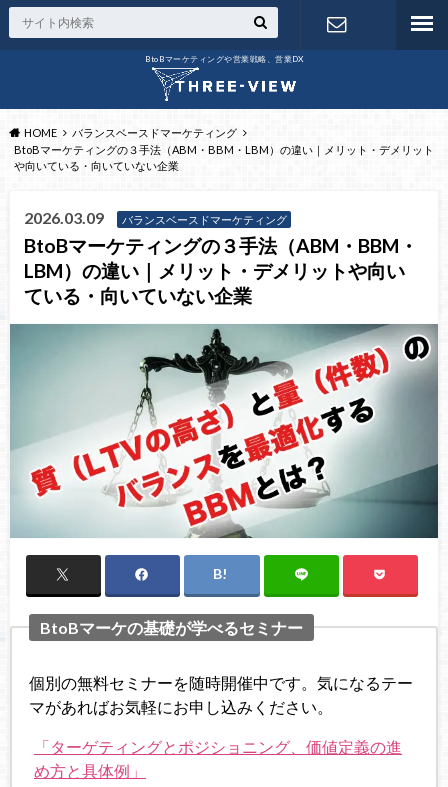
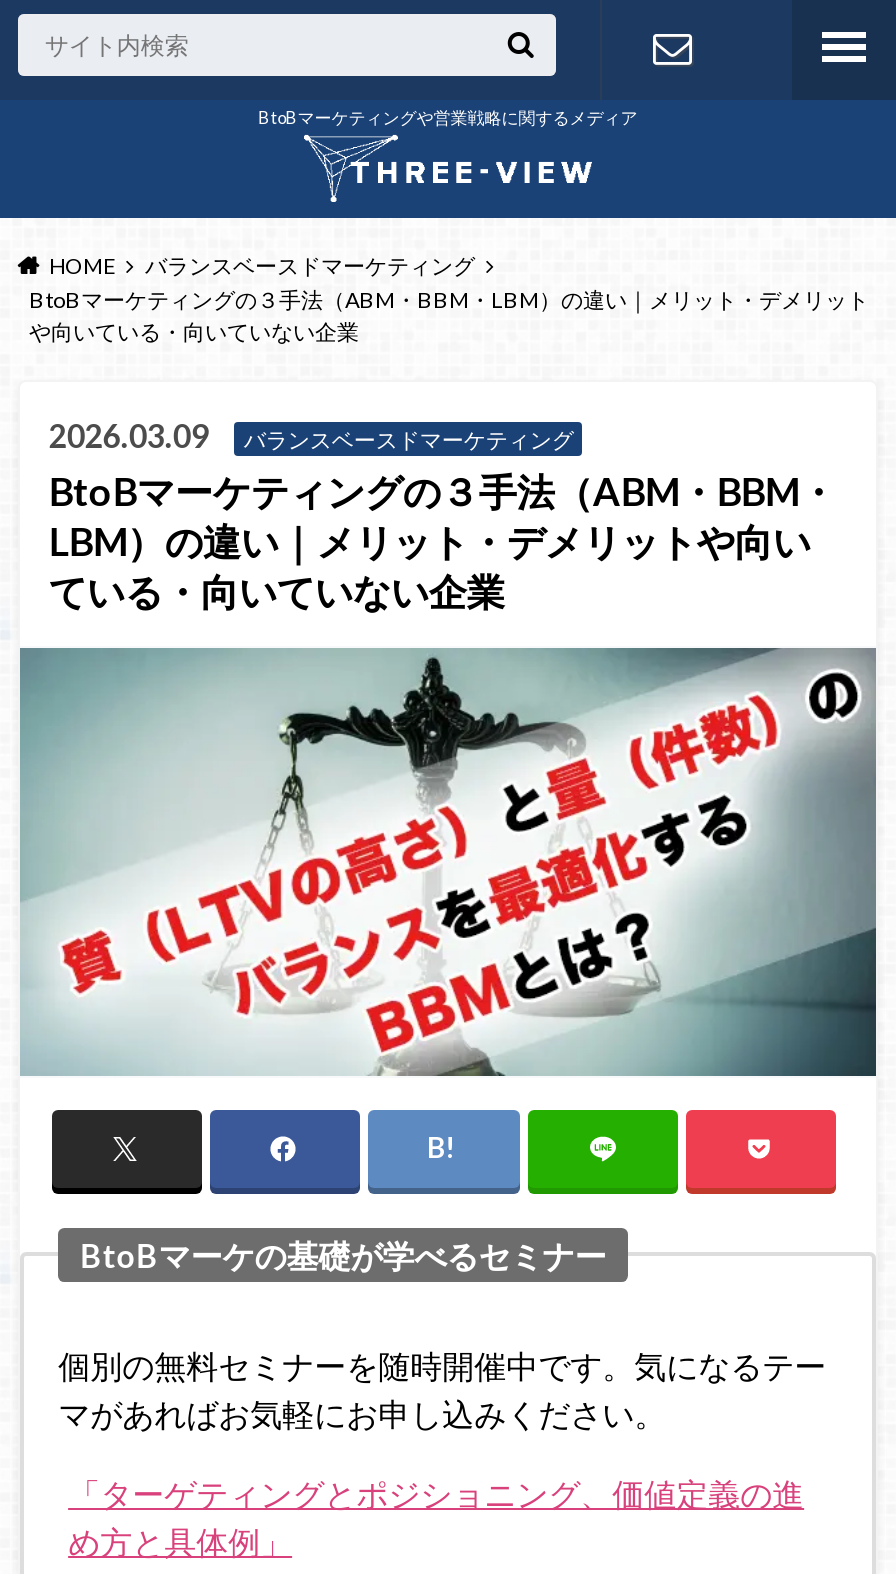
- BtoBマーケティングや営業戦略、営業DX
+ BtoBマーケティングや営業戦略に関するメディア
